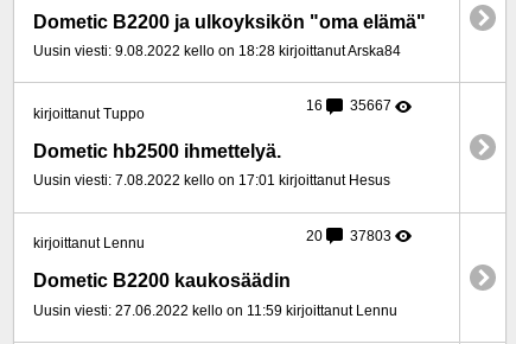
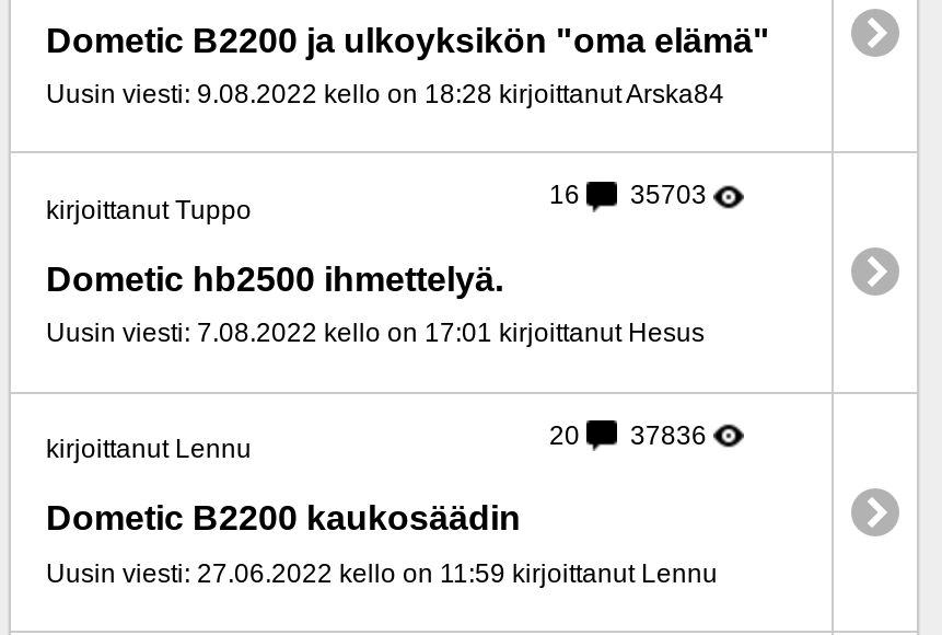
- 16 35667
+ 16 35703

- 20 37803
+ 20 37836
